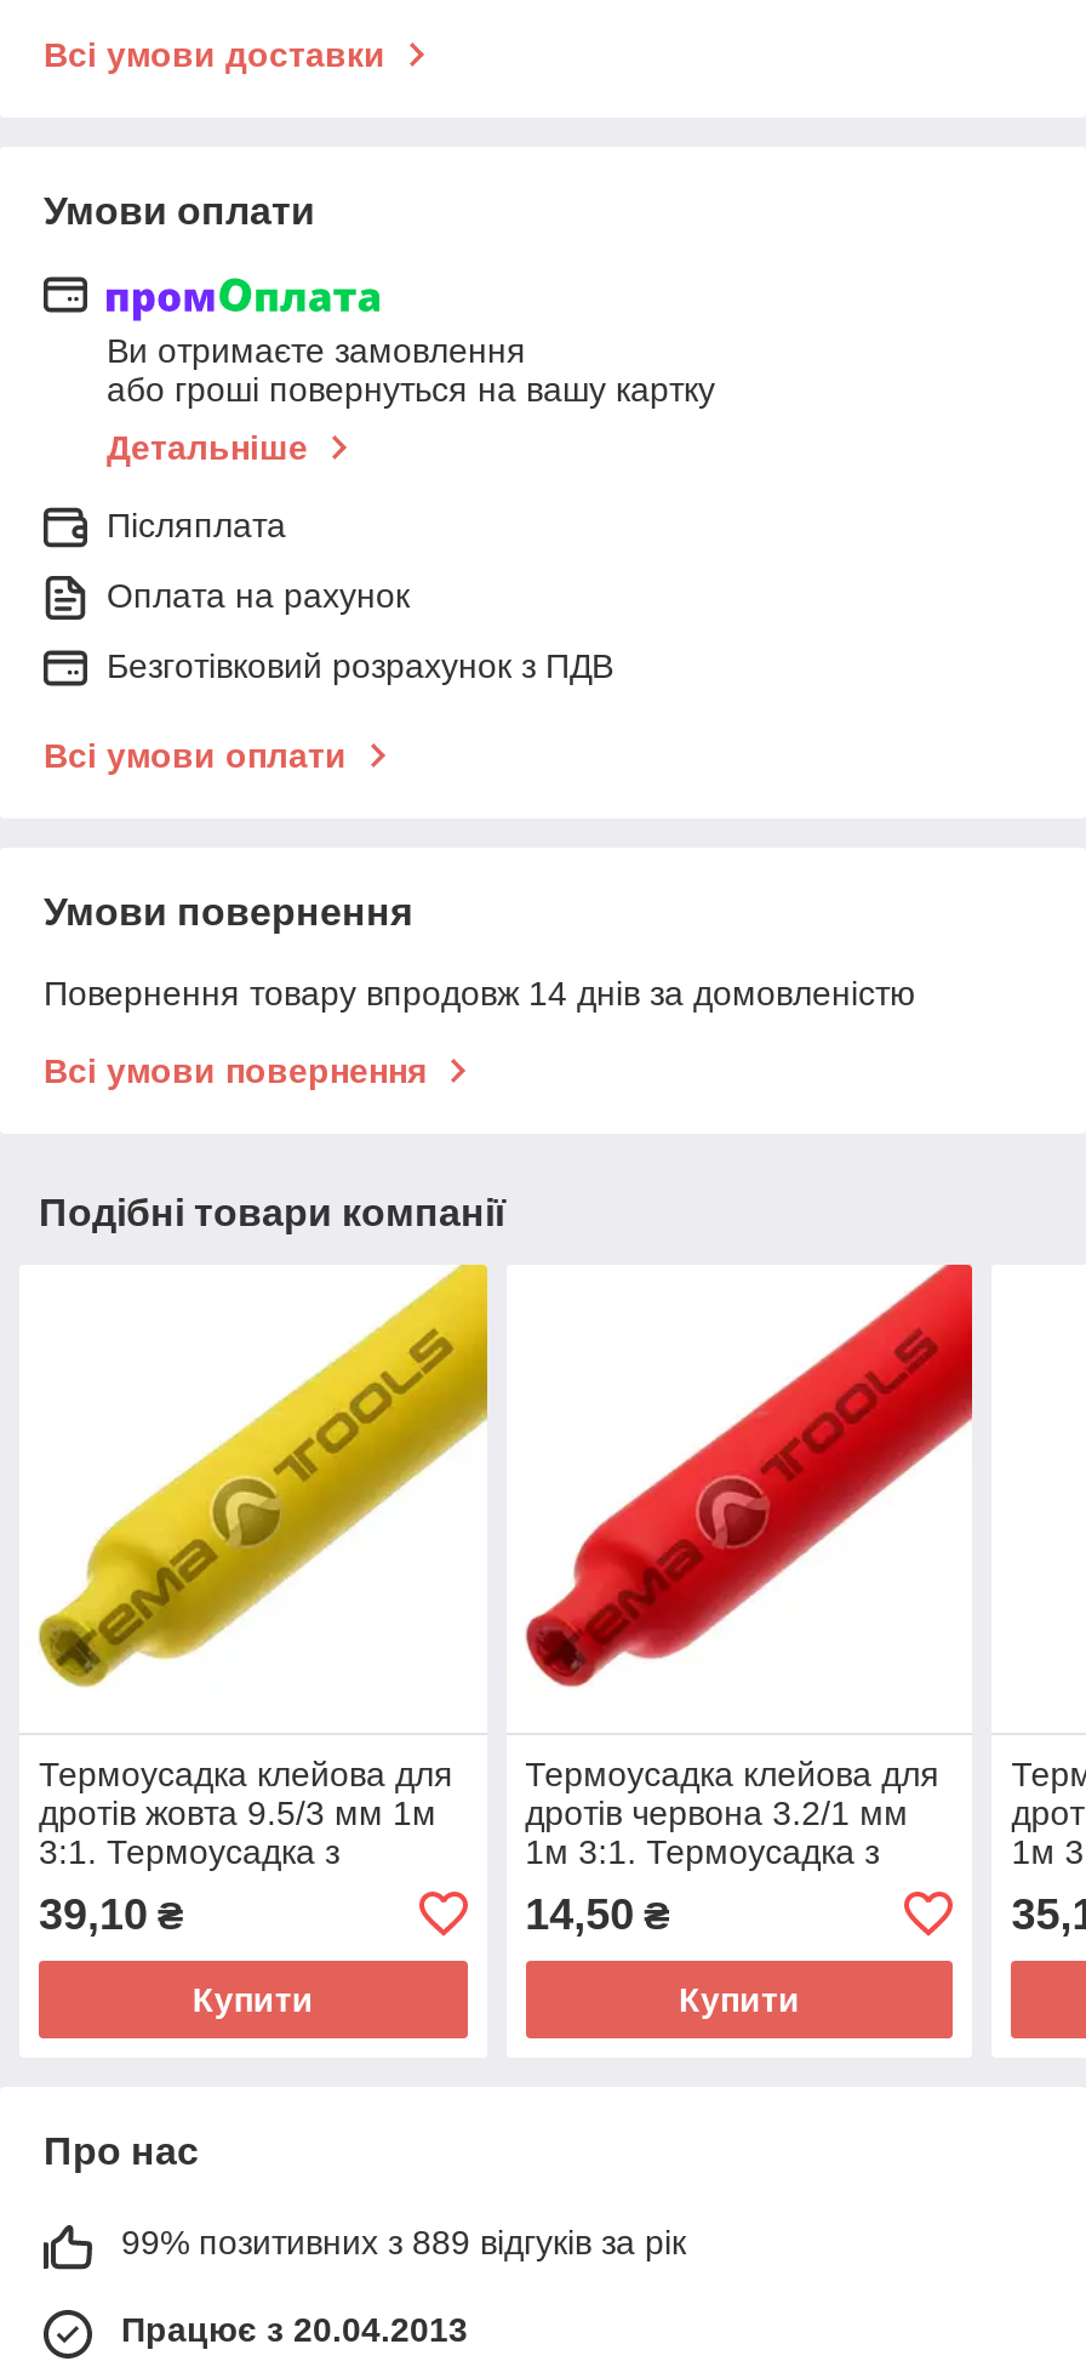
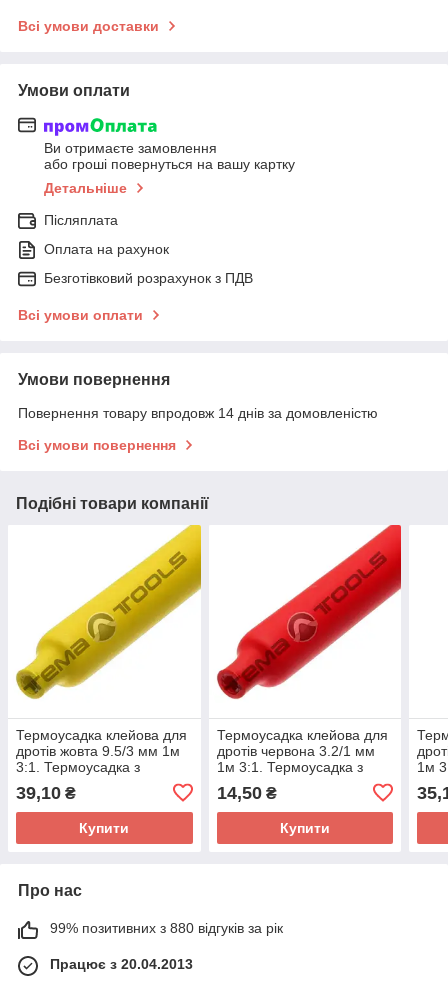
- 99% позитивних з 889 відгуків за рік
+ 99% позитивних з 880 відгуків за рік
